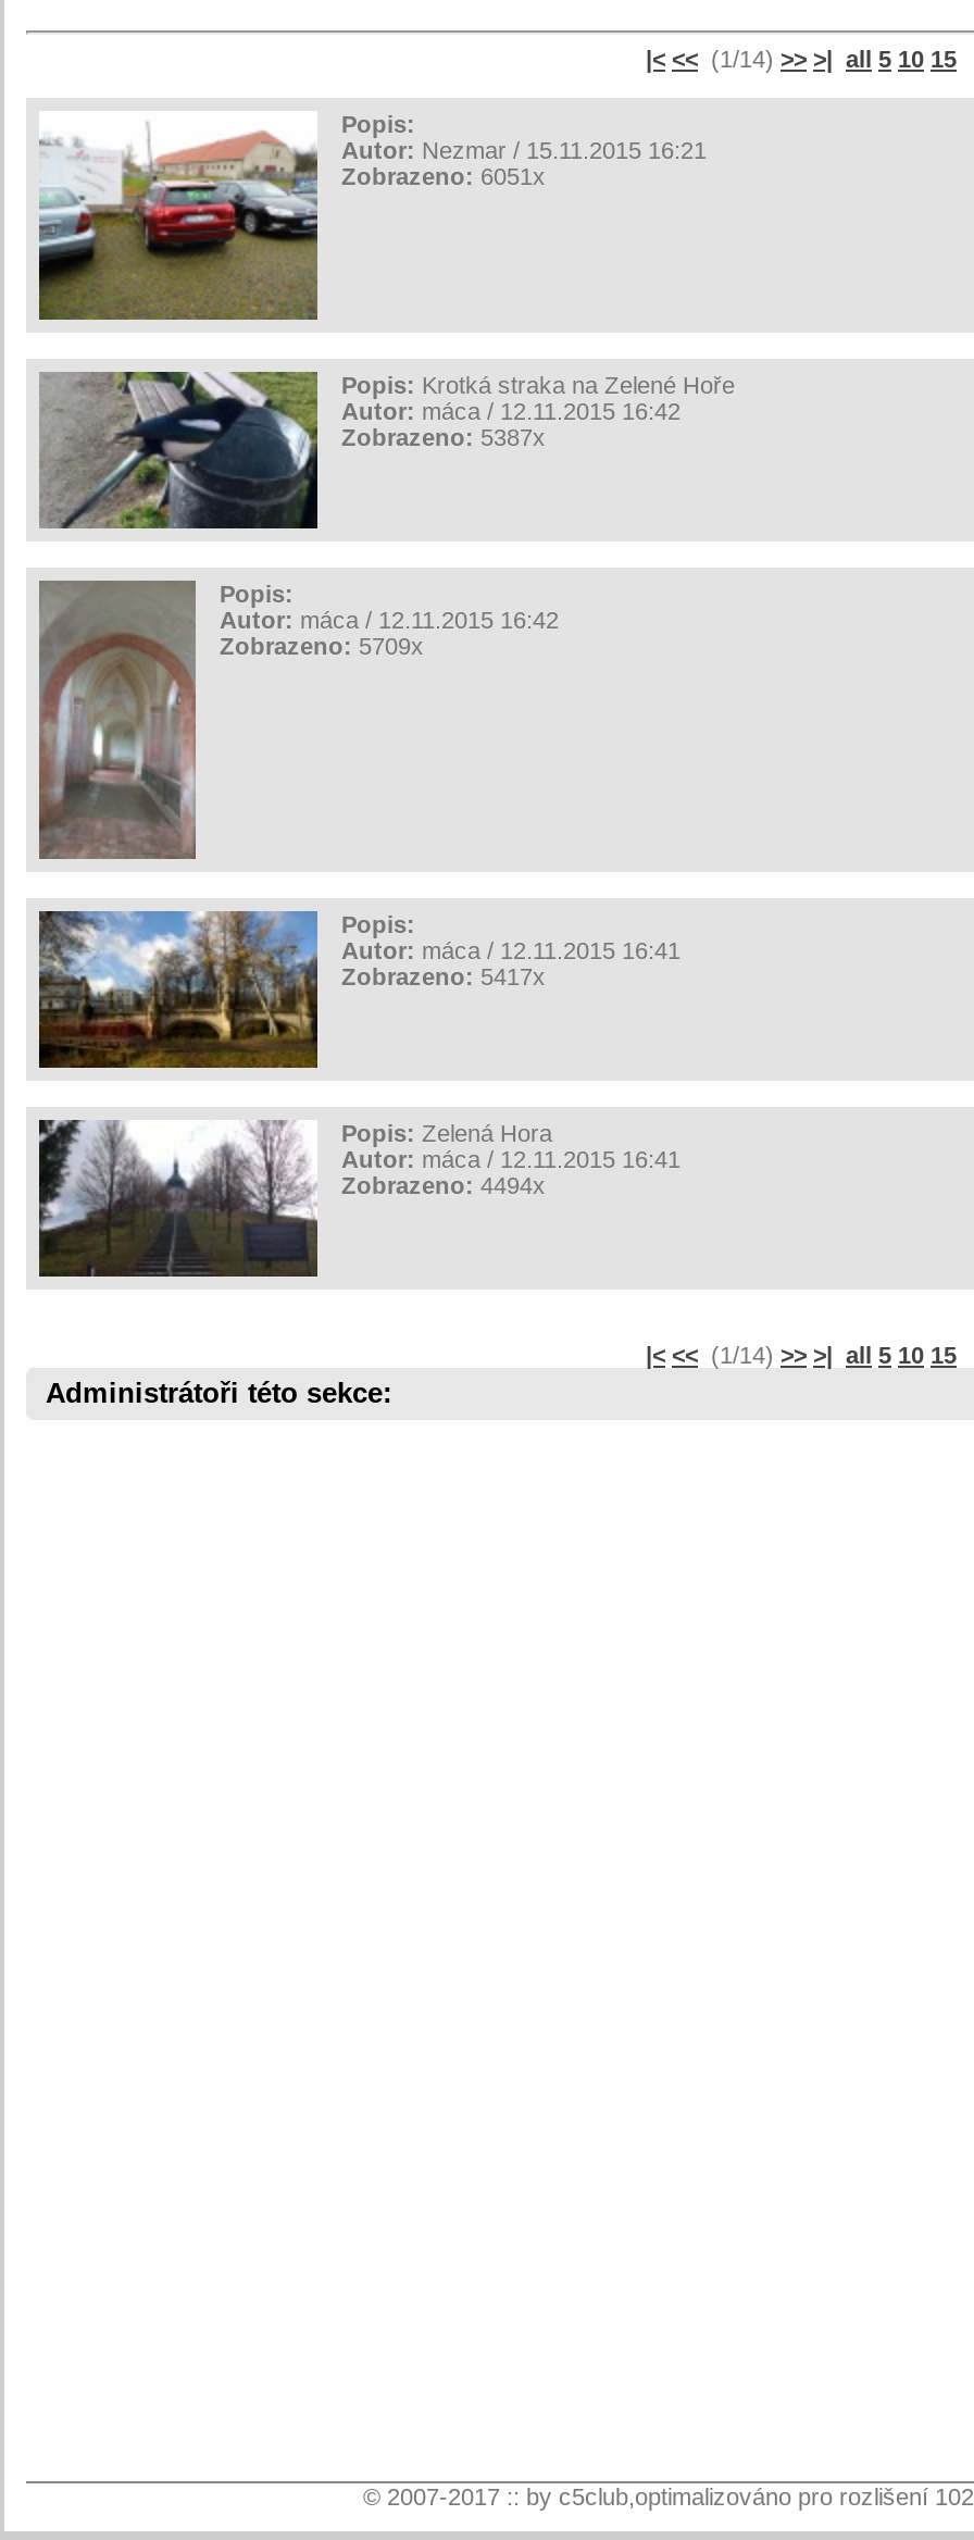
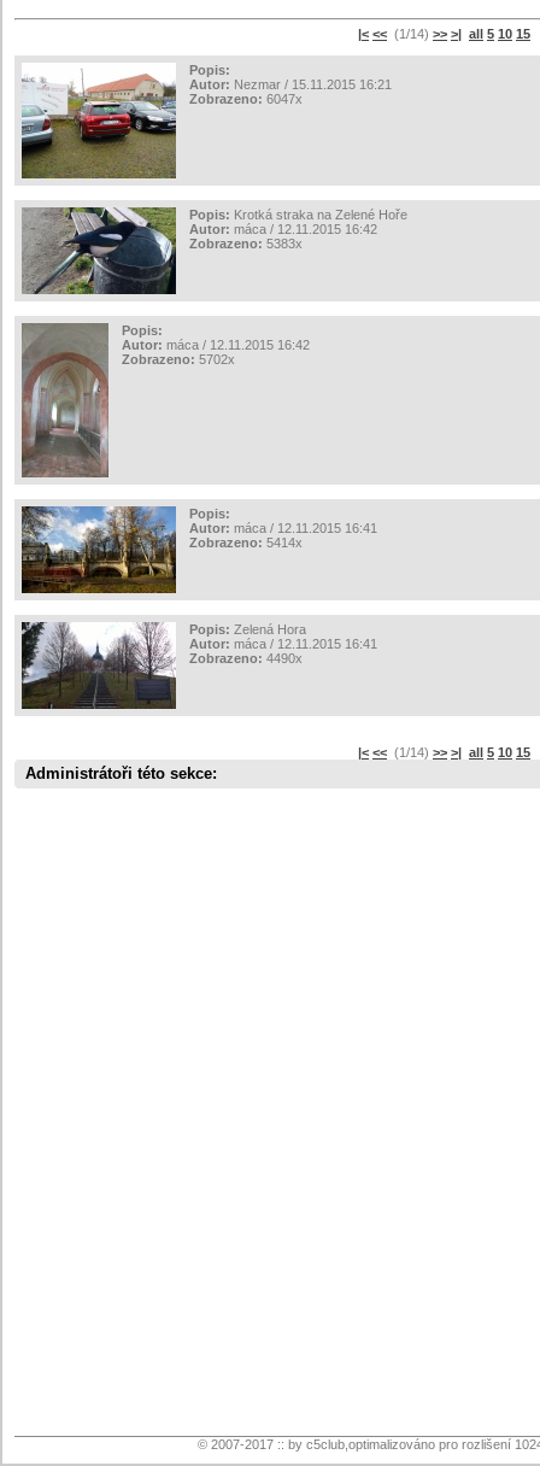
- Zobrazeno: 6051x
+ Zobrazeno: 6047x

- Zobrazeno: 5387x
+ Zobrazeno: 5383x

- Zobrazeno: 5709x
+ Zobrazeno: 5702x

- Zobrazeno: 5417x
+ Zobrazeno: 5414x

- Zobrazeno: 4494x
+ Zobrazeno: 4490x
